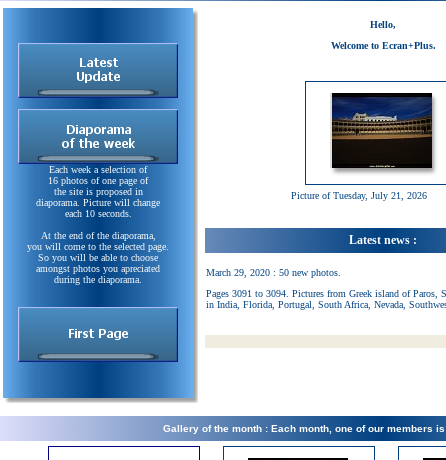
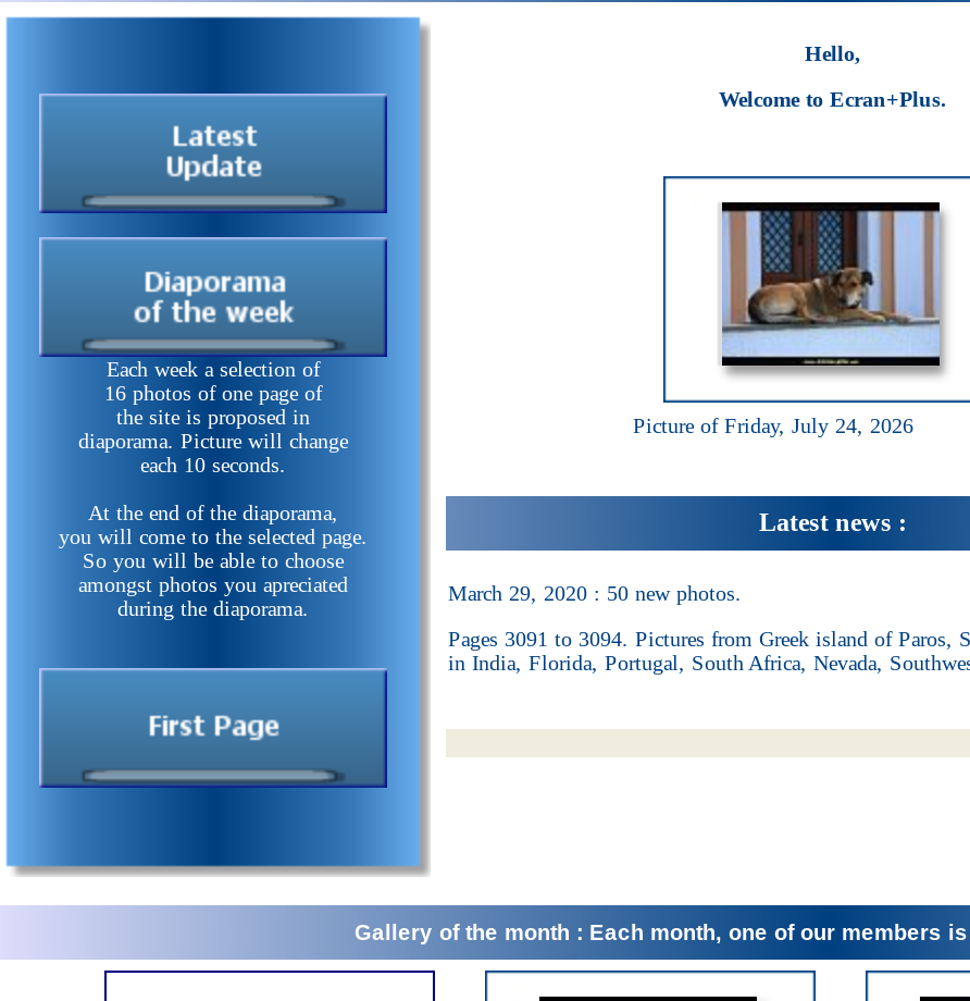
- [image]
- Picture of Tuesday, July 21, 2026
+ [image]
+ Picture of Friday, July 24, 2026
